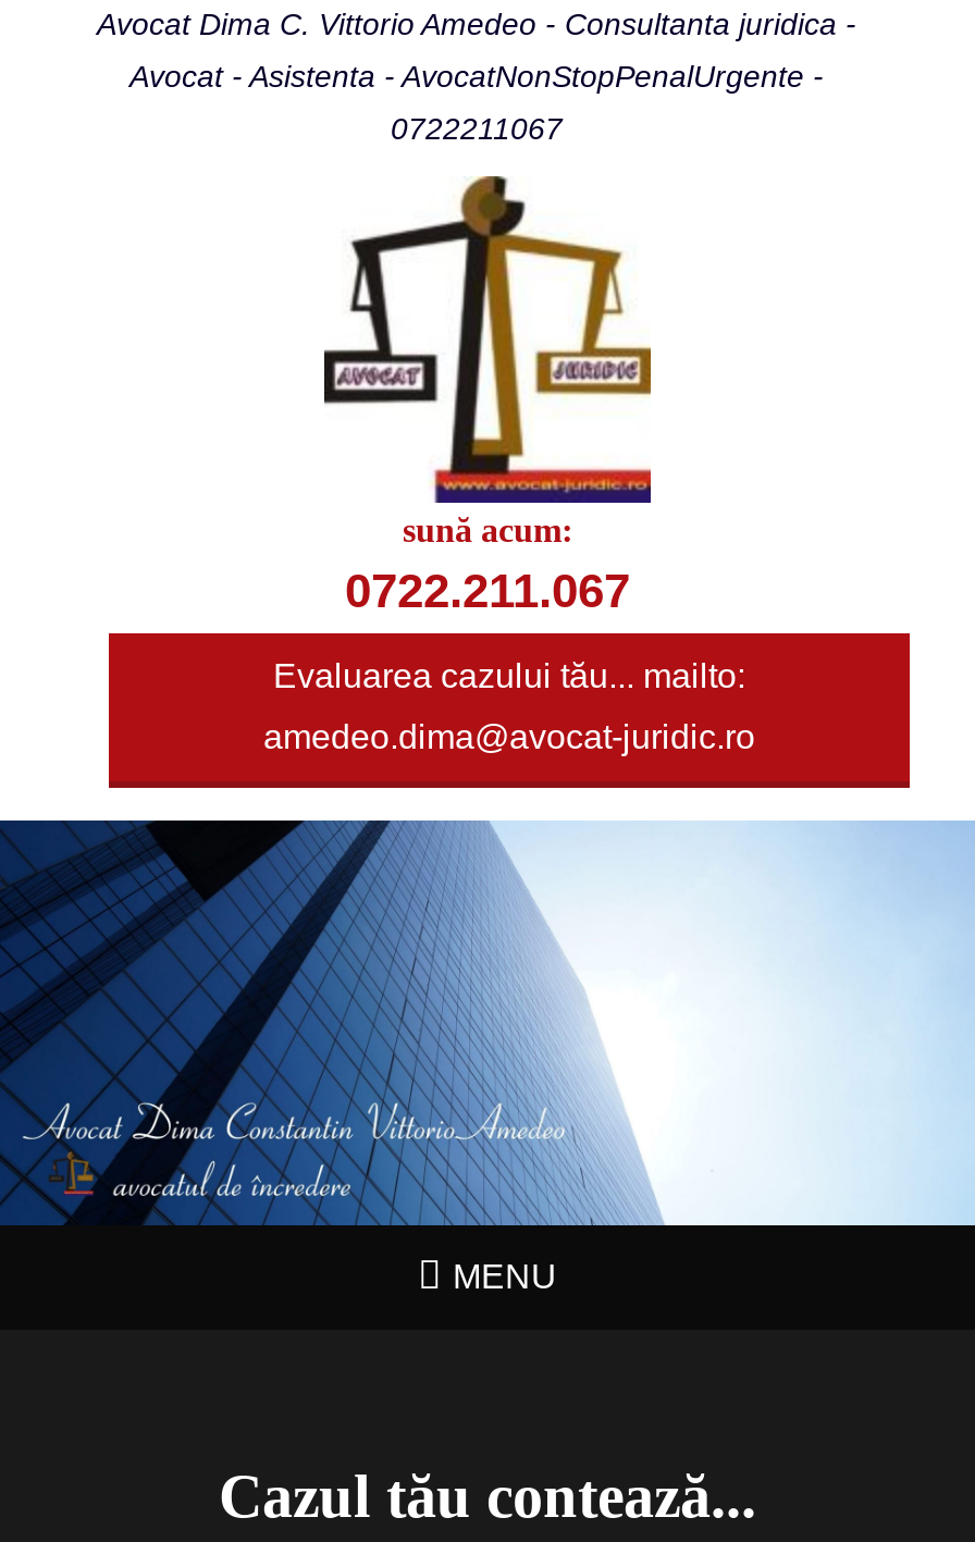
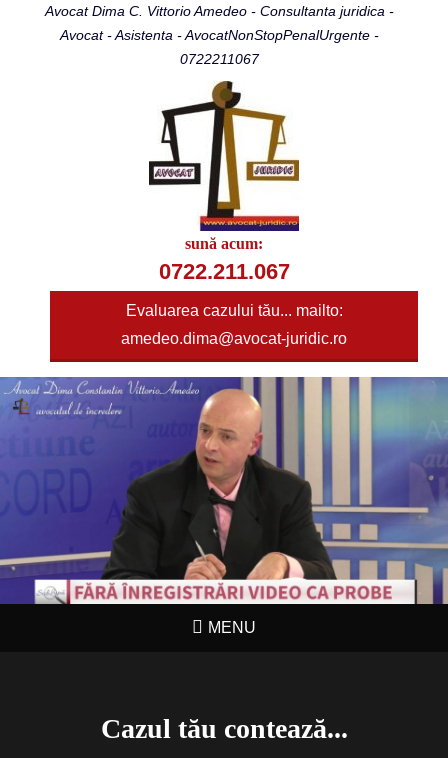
- [image]
+ [image]
